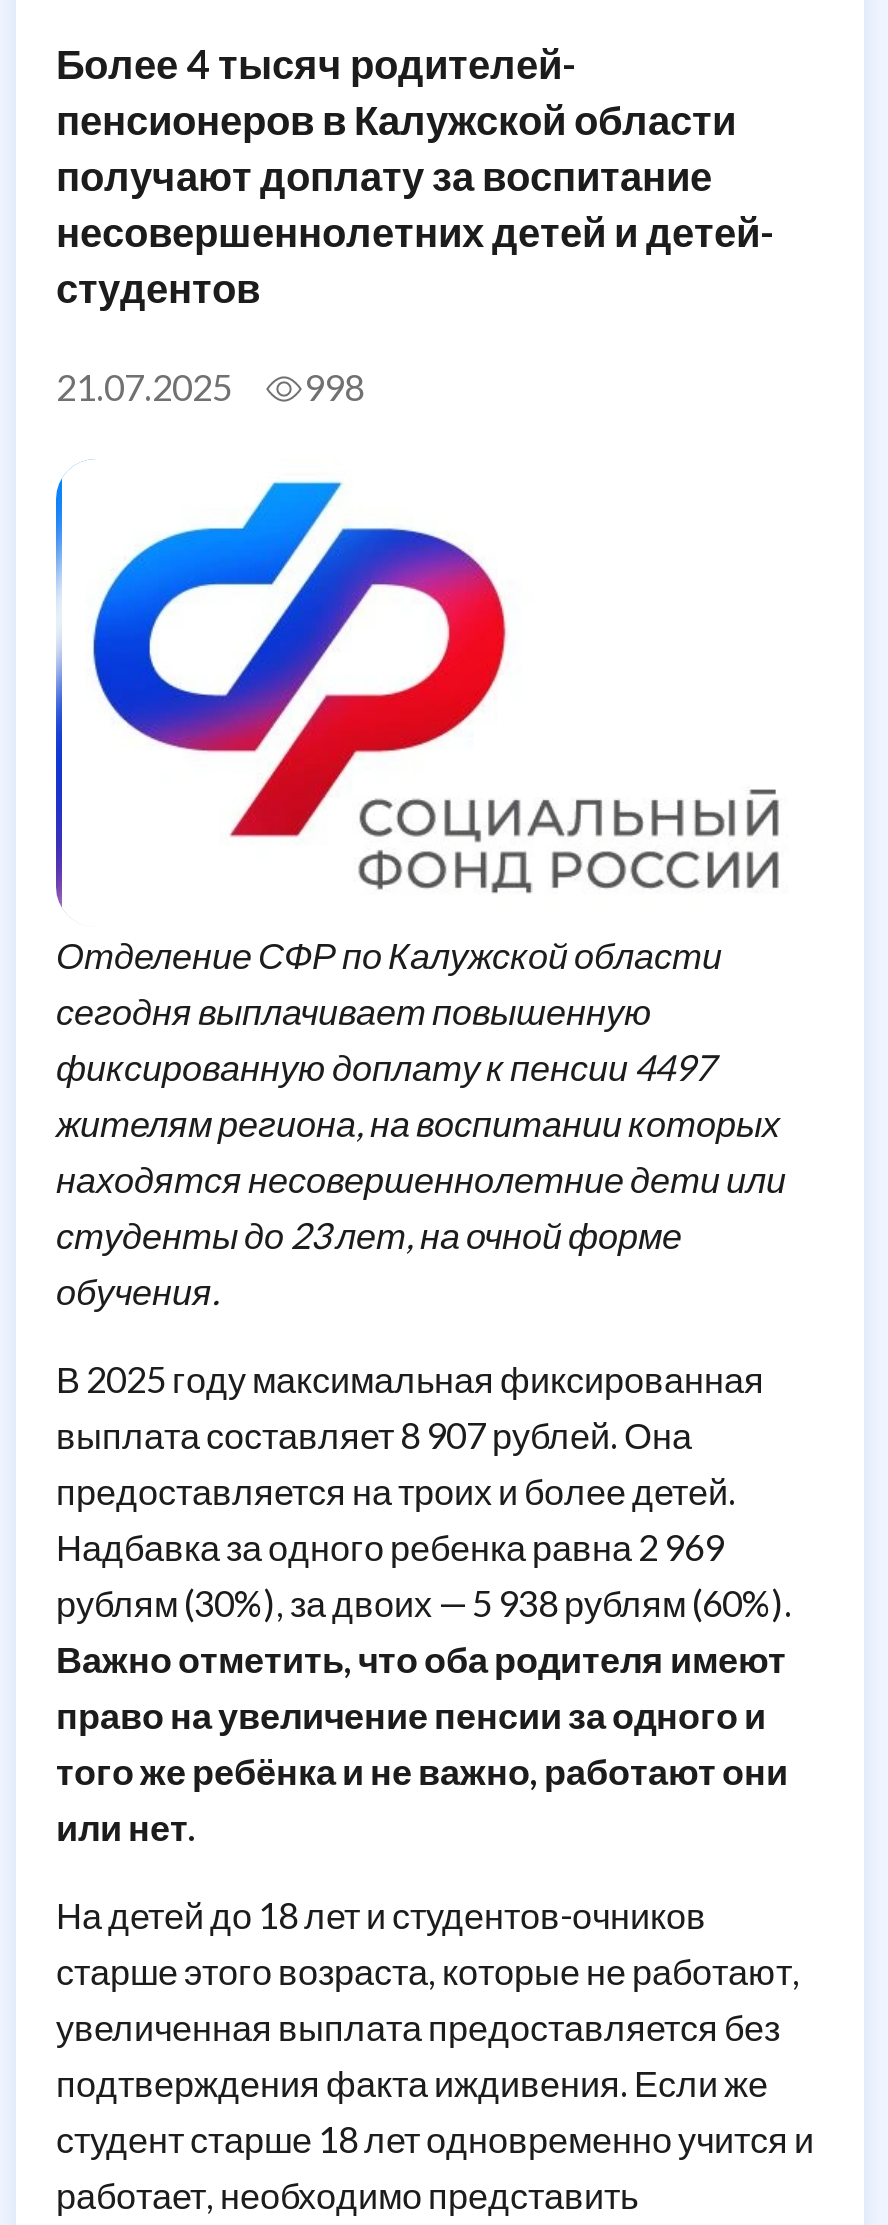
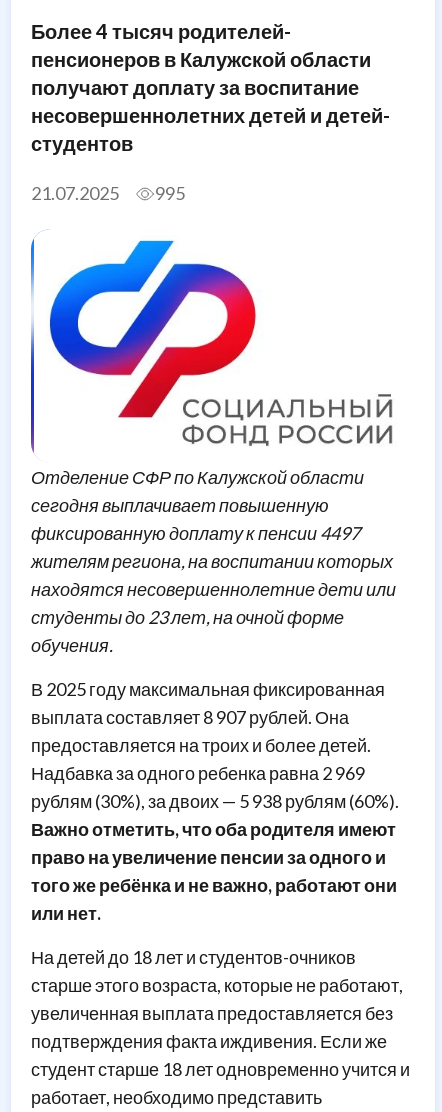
- 21.07.2025 998
+ 21.07.2025 995
